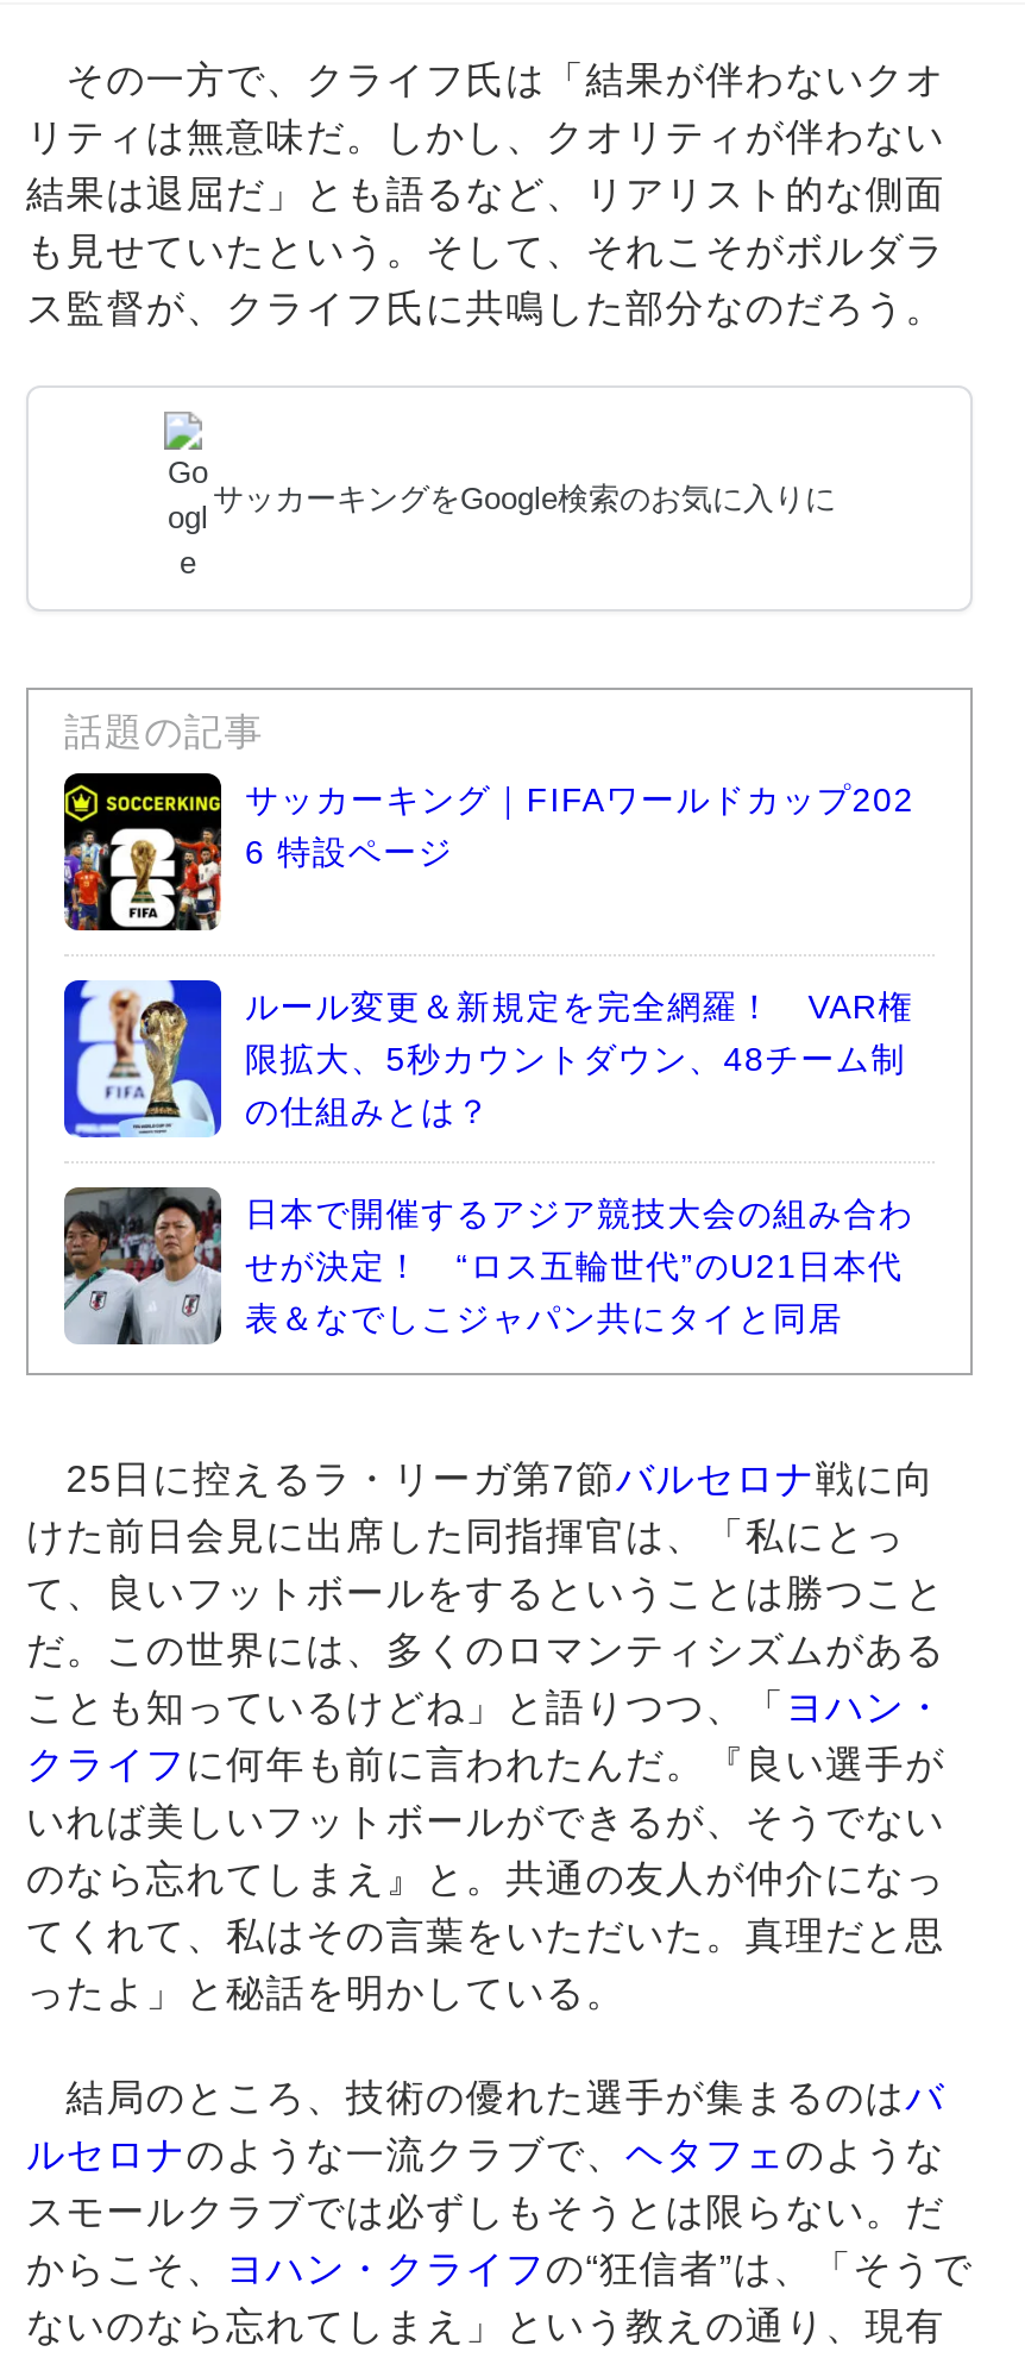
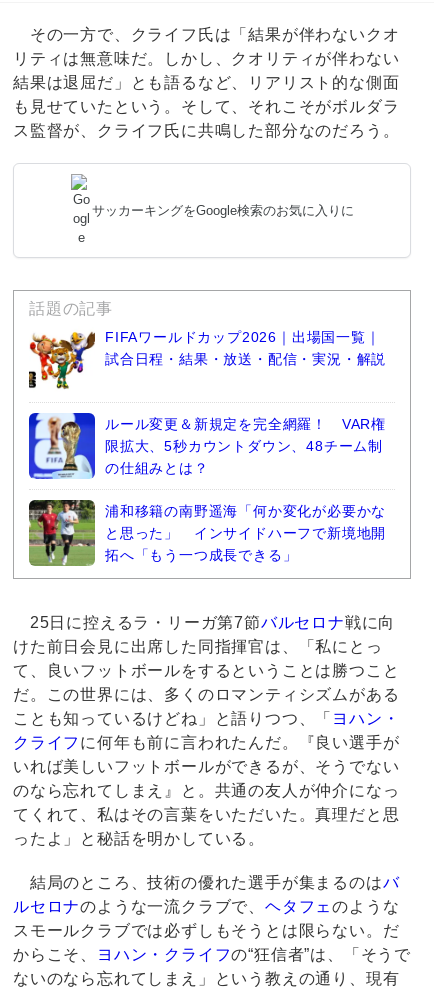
- [image]
- サッカーキング｜FIFAワールドカップ202
- 6 特設ページ
+ [image]
+ FIFAワールドカップ2026｜出場国一覧｜
+ 試合日程・結果・放送・配信・実況・解説

- [image]
- 日本で開催するアジア競技大会の組み合わ
- せが決定！ “ロス五輪世代”のU21日本代
- 表＆なでしこジャパン共にタイと同居
+ [image]
+ 浦和移籍の南野遥海「何か変化が必要かな
+ と思った」 インサイドハーフで新境地開
+ 拓へ「もう一つ成長できる」
